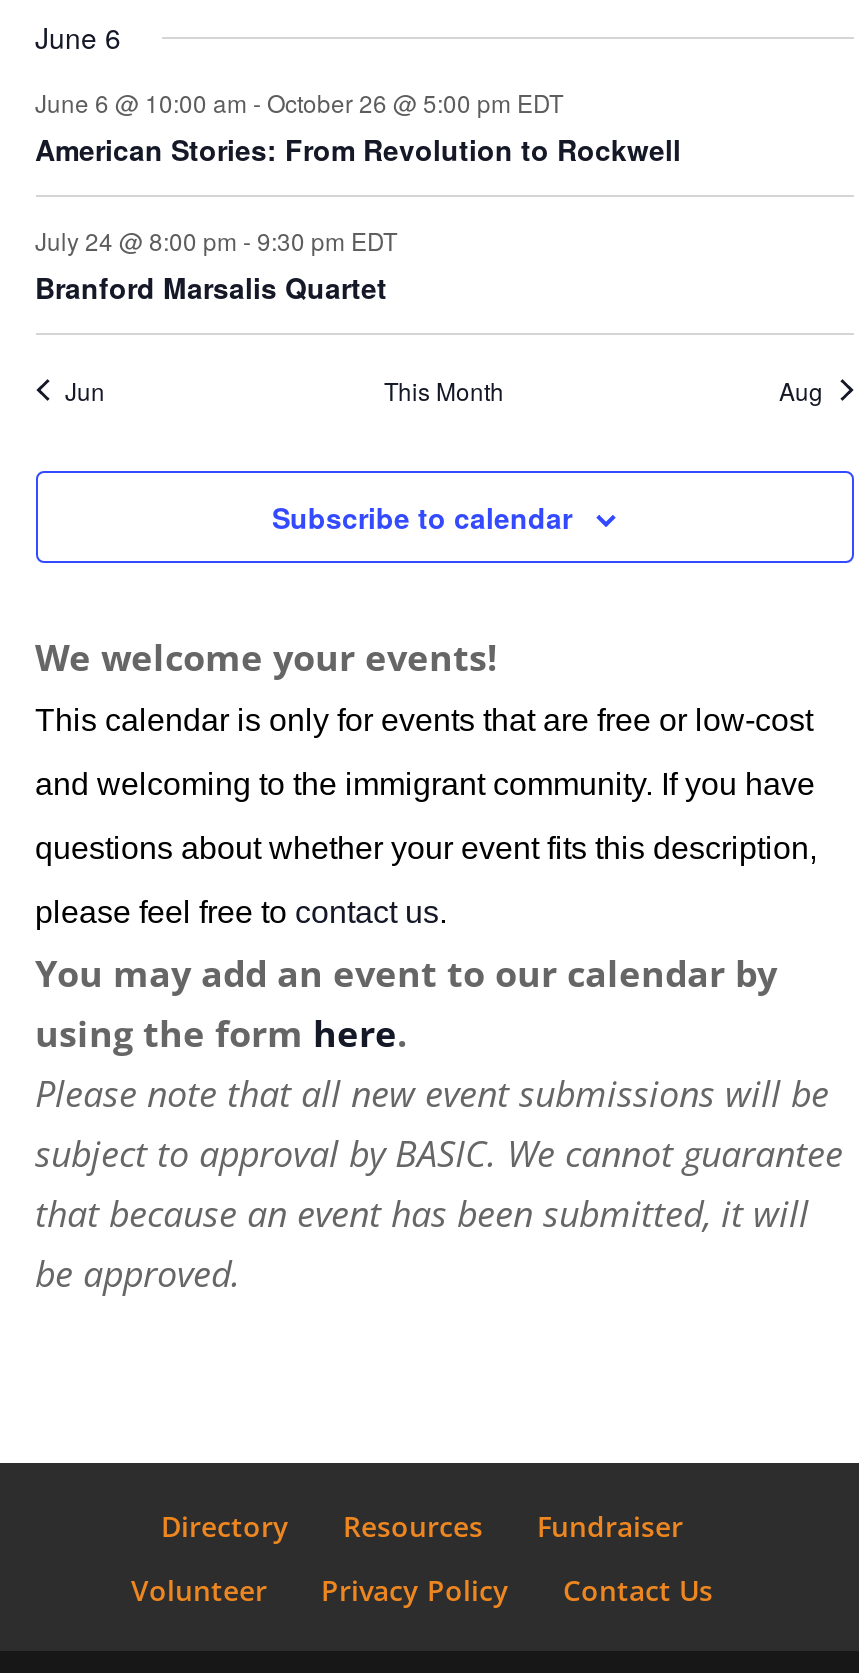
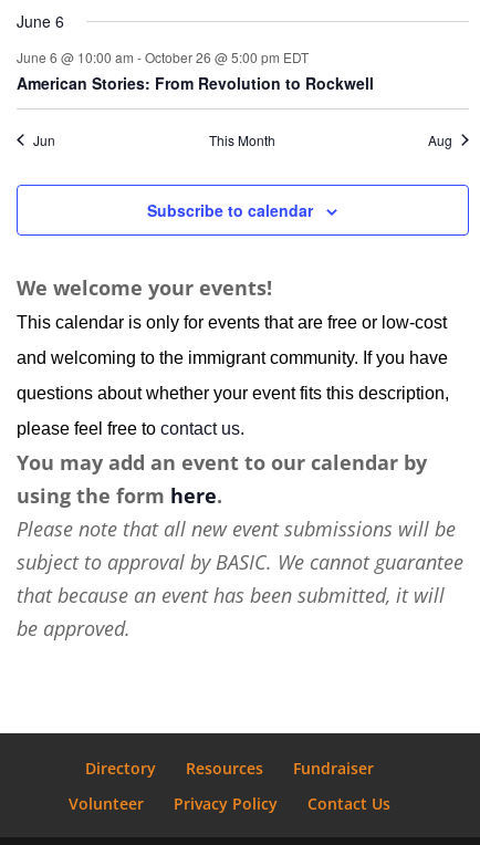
- July 24 @ 8:00 pm - 9:30 pm EDT
- Branford Marsalis Quartet
